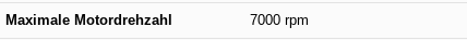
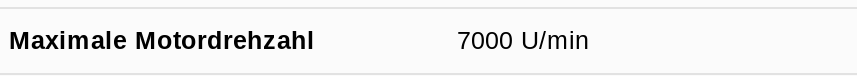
- 7000 rpm
+ 7000 U/min
